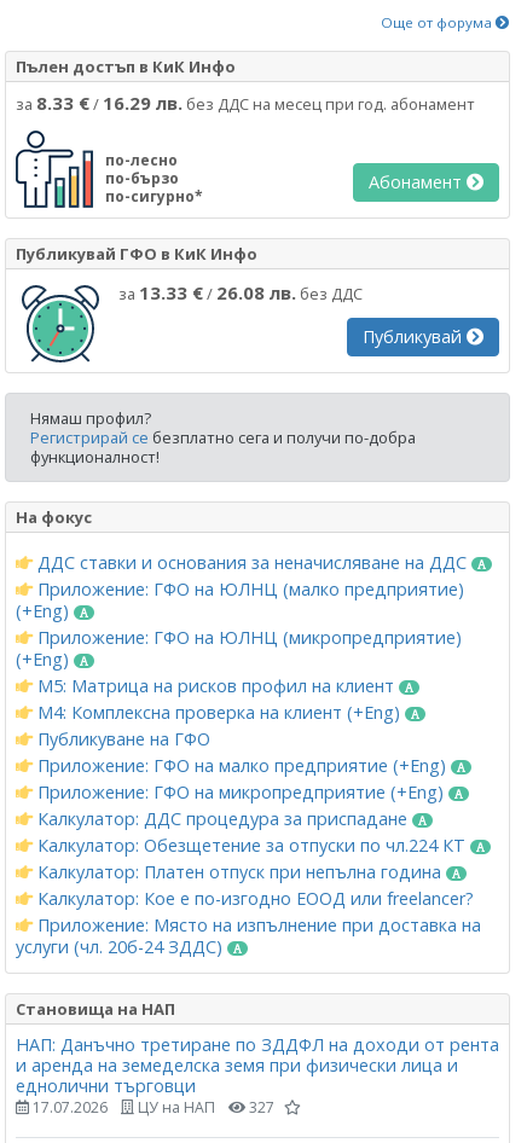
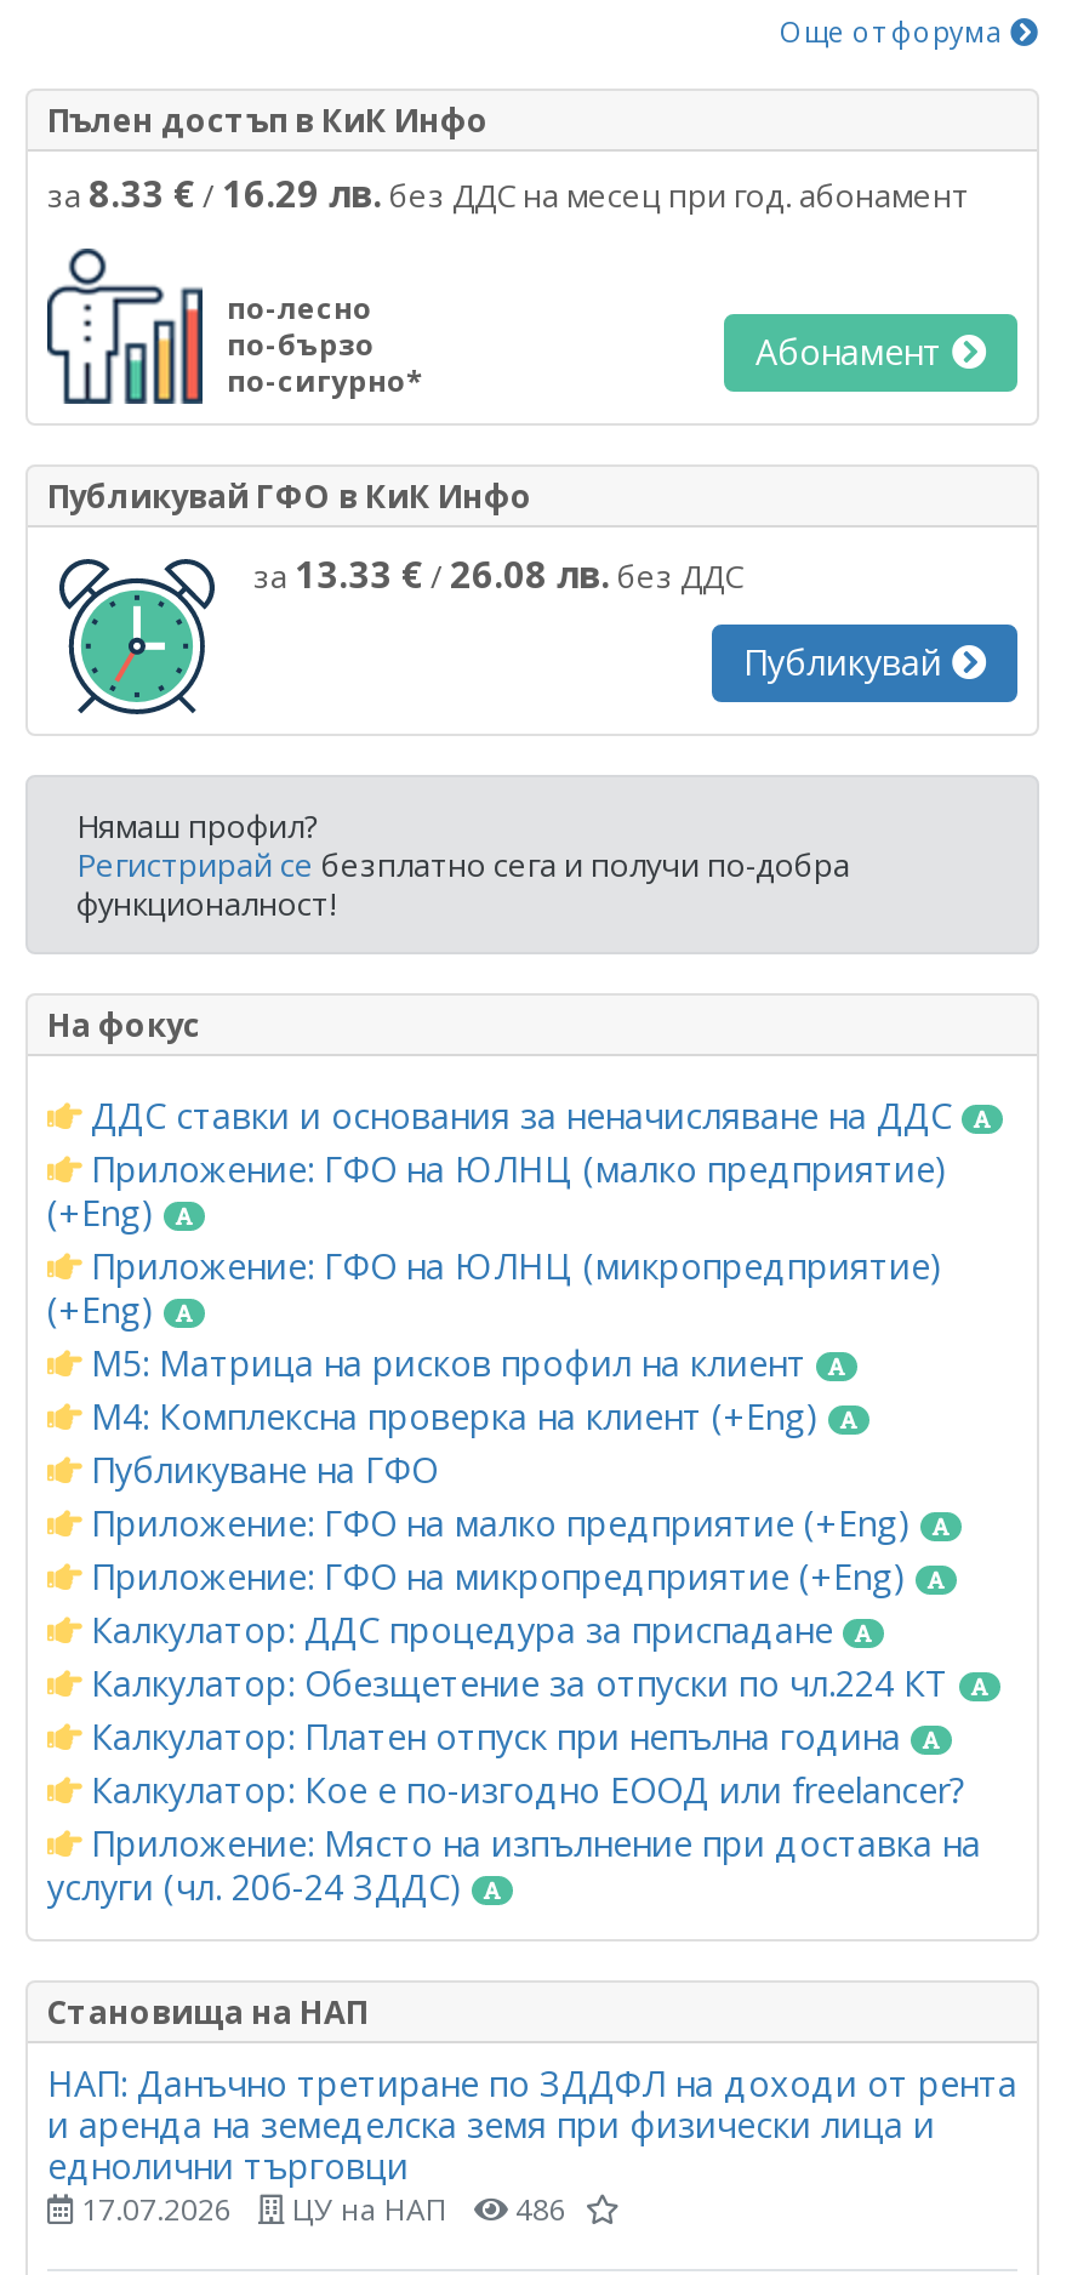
- 17.07.2026 ЦУ на НАП 327
+ 17.07.2026 ЦУ на НАП 486
